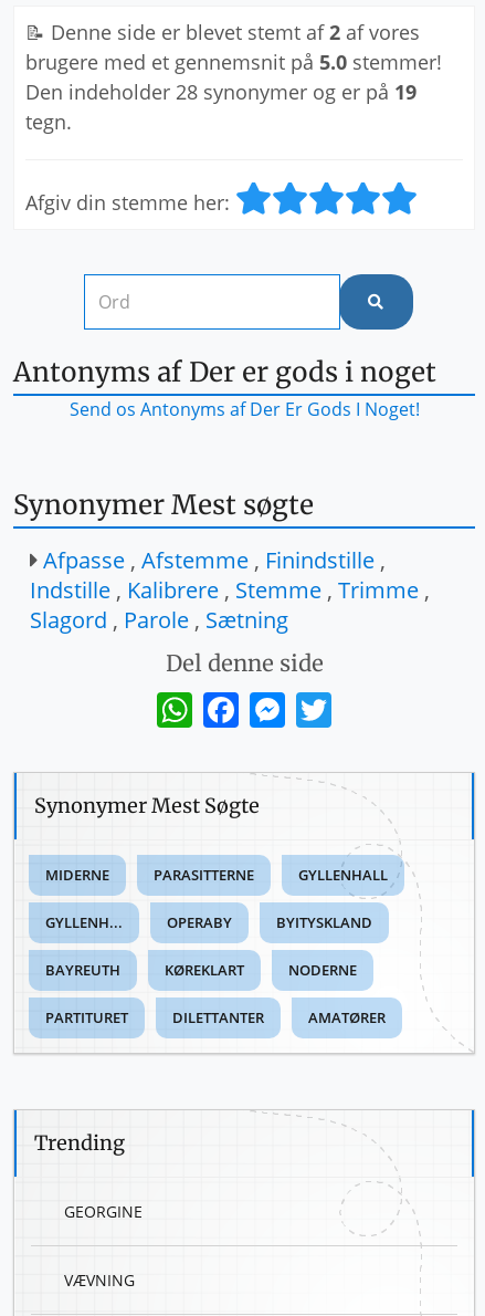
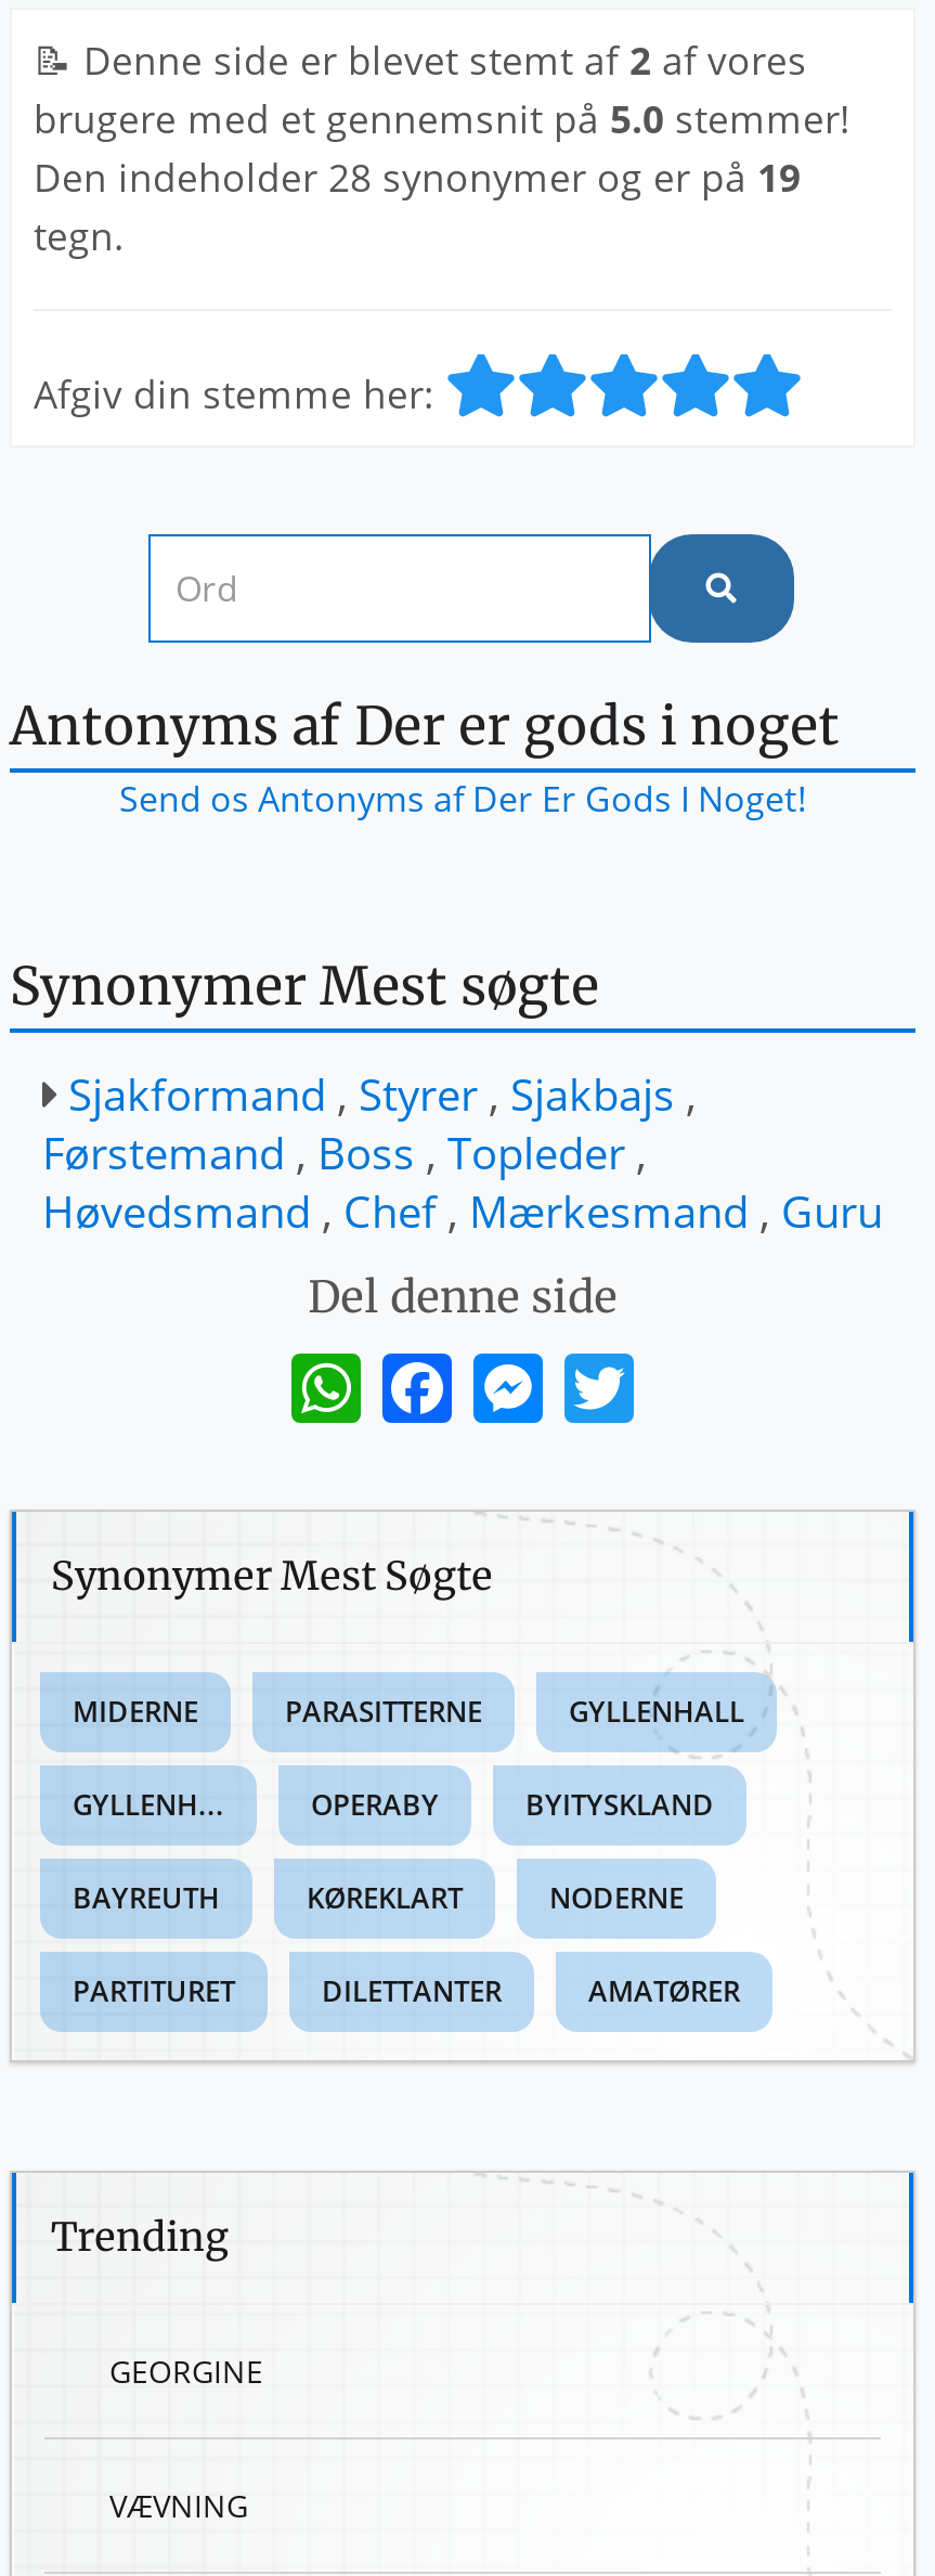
- Afpasse, Afstemme, Finindstille,
- Indstille, Kalibrere, Stemme, Trimme,
- Slagord, Parole, Sætning
+ Sjakformand, Styrer, Sjakbajs,
+ Førstemand, Boss, Topleder,
+ Høvedsmand, Chef, Mærkesmand, Guru
